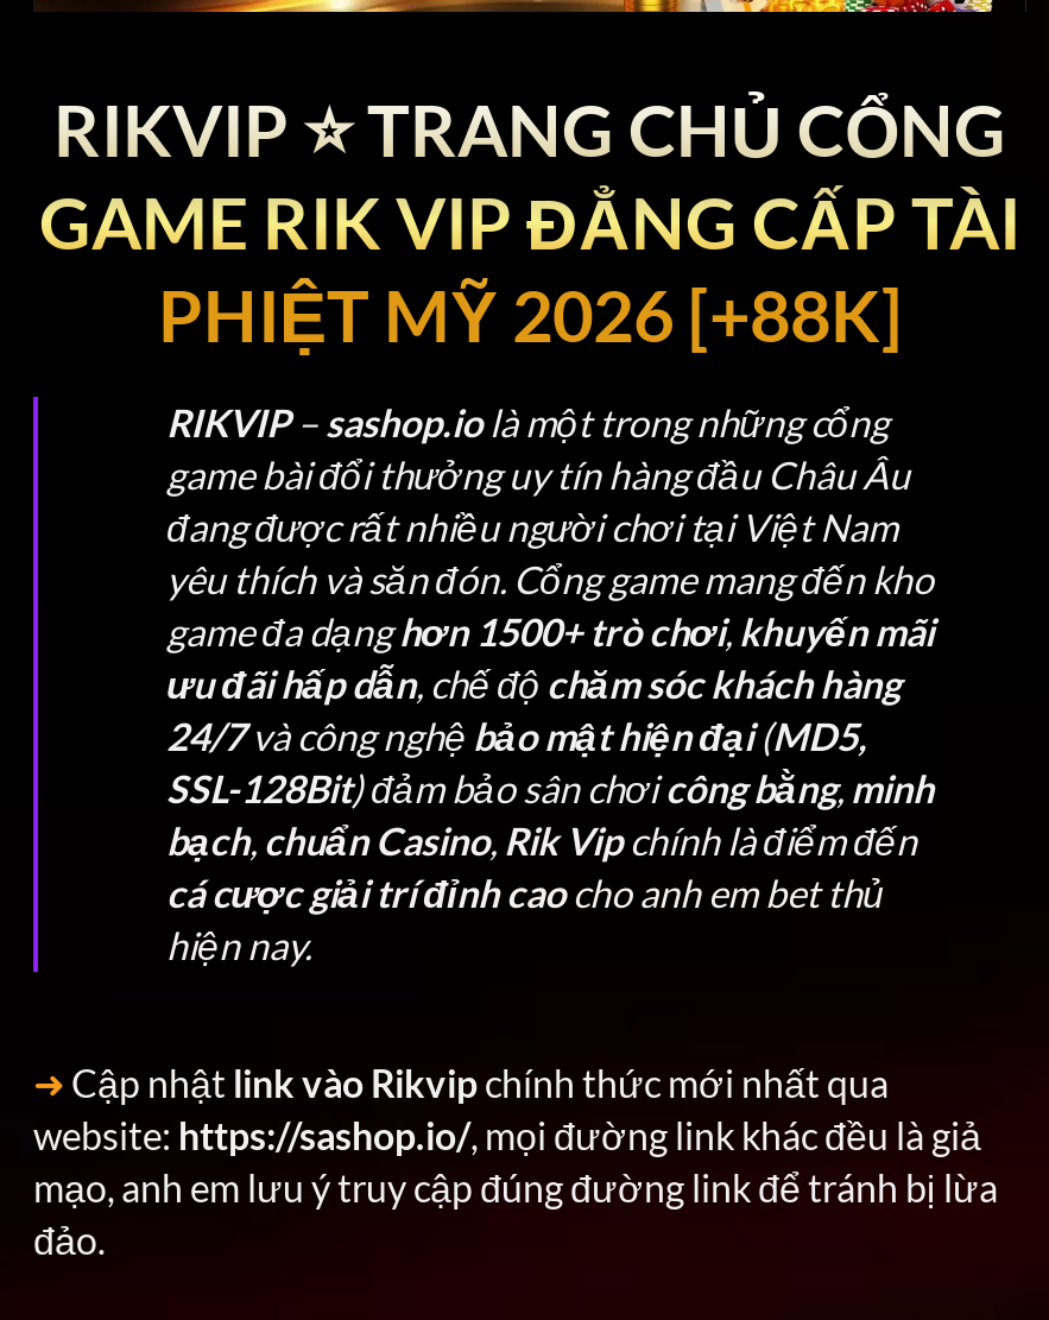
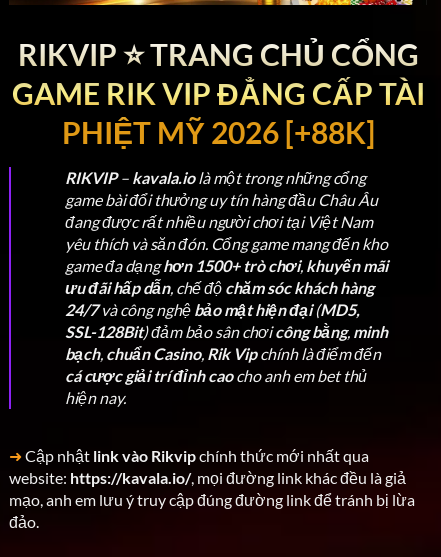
- RIKVIP – sashop.io là một trong những cổng
+ RIKVIP – kavala.io là một trong những cổng

- website: https://sashop.io/, mọi đường link khác đều là giả
+ website: https://kavala.io/, mọi đường link khác đều là giả
